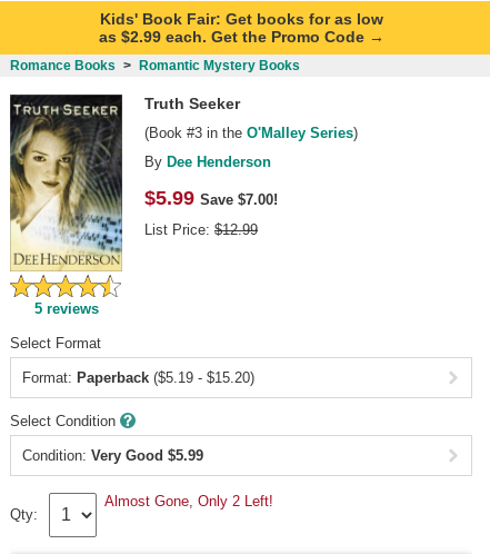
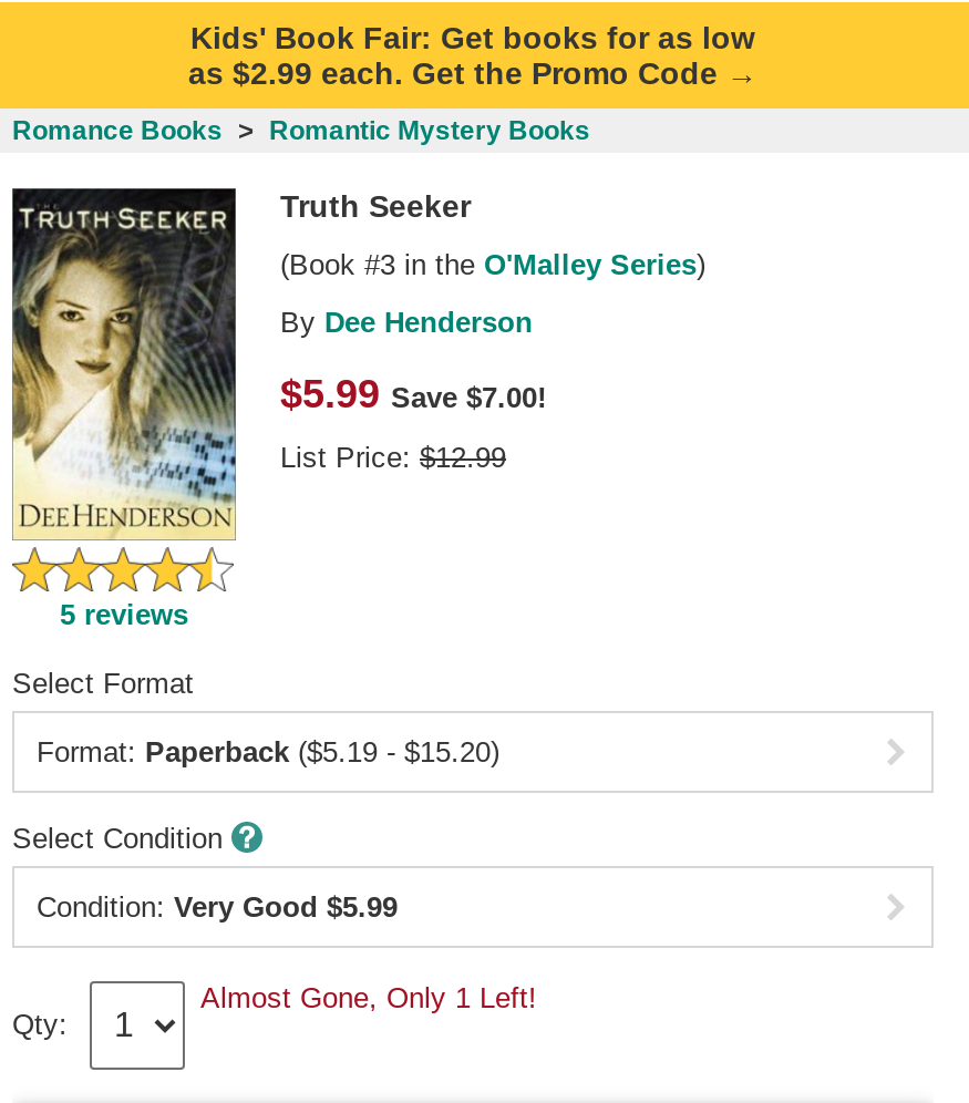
- Almost Gone, Only 2 Left!
+ Almost Gone, Only 1 Left!
